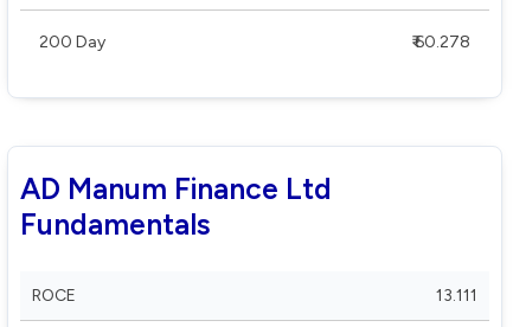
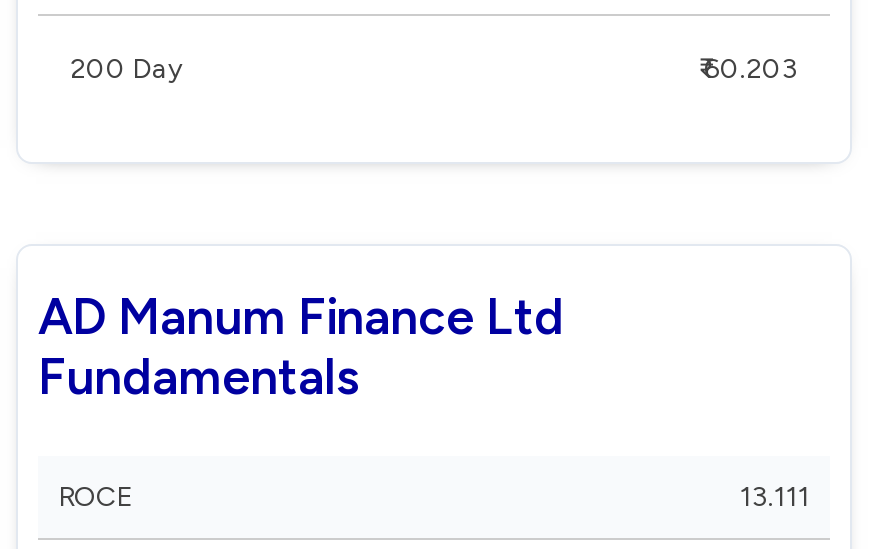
- ₹ 60.278
+ ₹ 60.203
